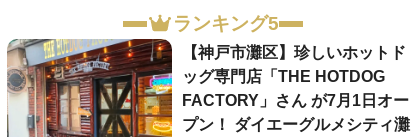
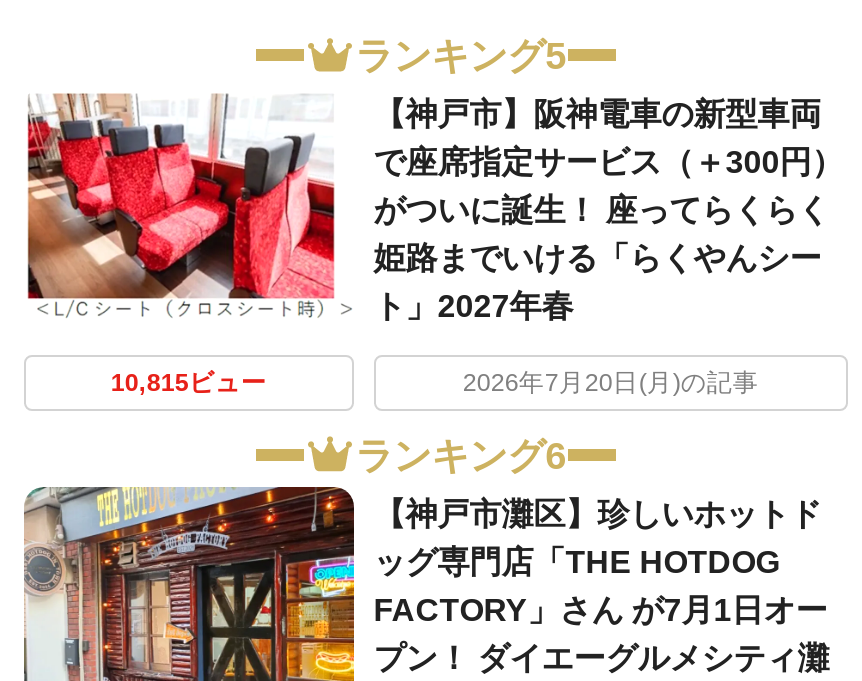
+ [image]
+ 【神戸市】阪神電車の新型車両
+ で座席指定サービス（＋300円）
+ がついに誕生！ 座ってらくらく
+ 姫路までいける「らくやんシー
+ ト」2027年春
+ 10,815ビュー
+ 2026年7月20日(月)の記事
+ ランキング6
